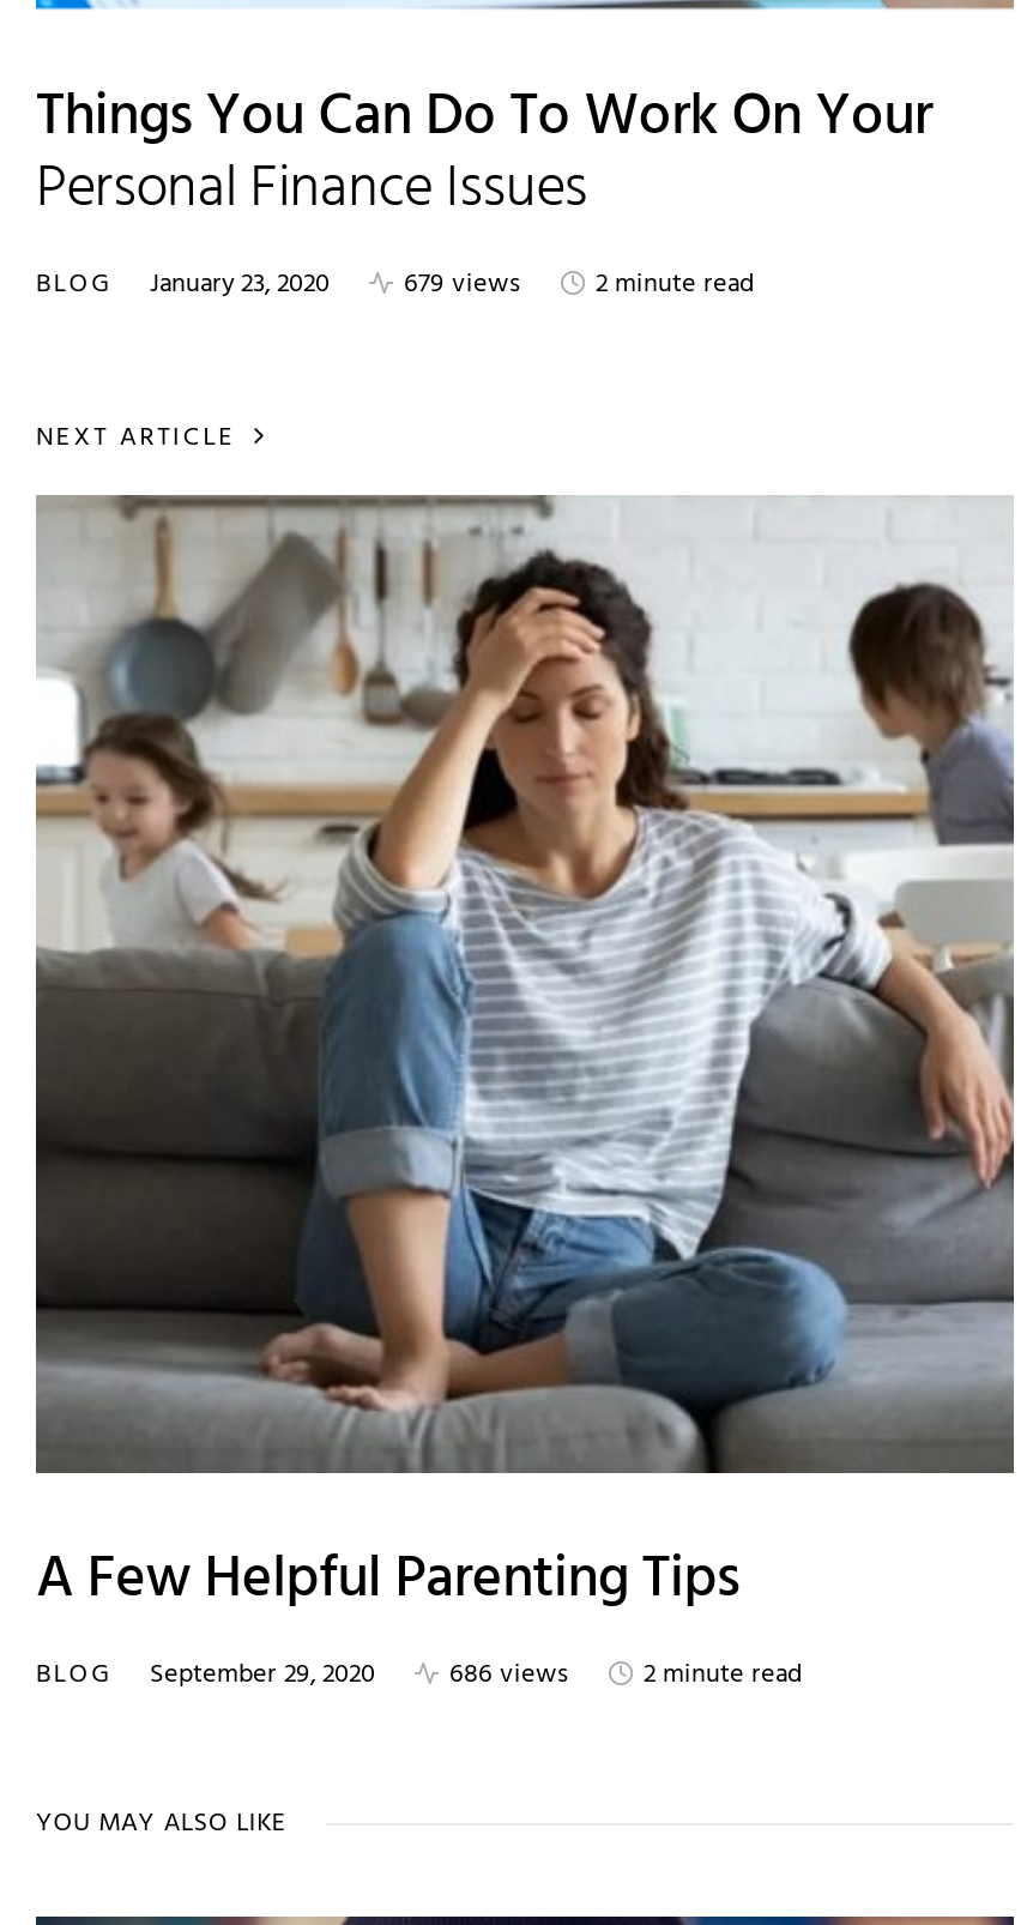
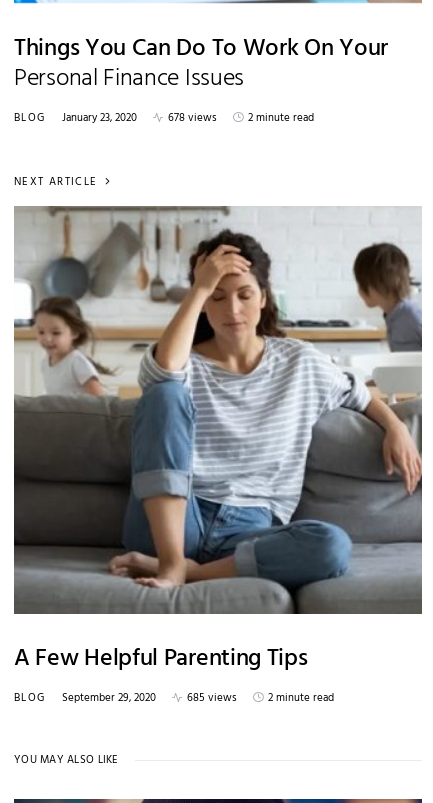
- BLOG January 23, 2020 679 views 2 minute read
+ BLOG January 23, 2020 678 views 2 minute read

- BLOG September 29, 2020 686 views 2 minute read
+ BLOG September 29, 2020 685 views 2 minute read
